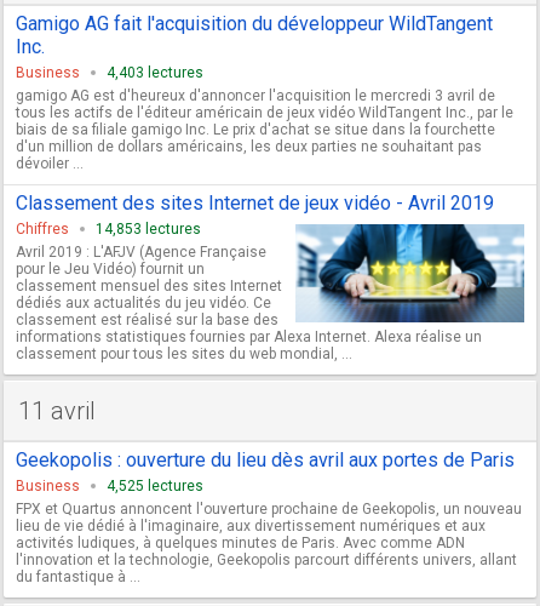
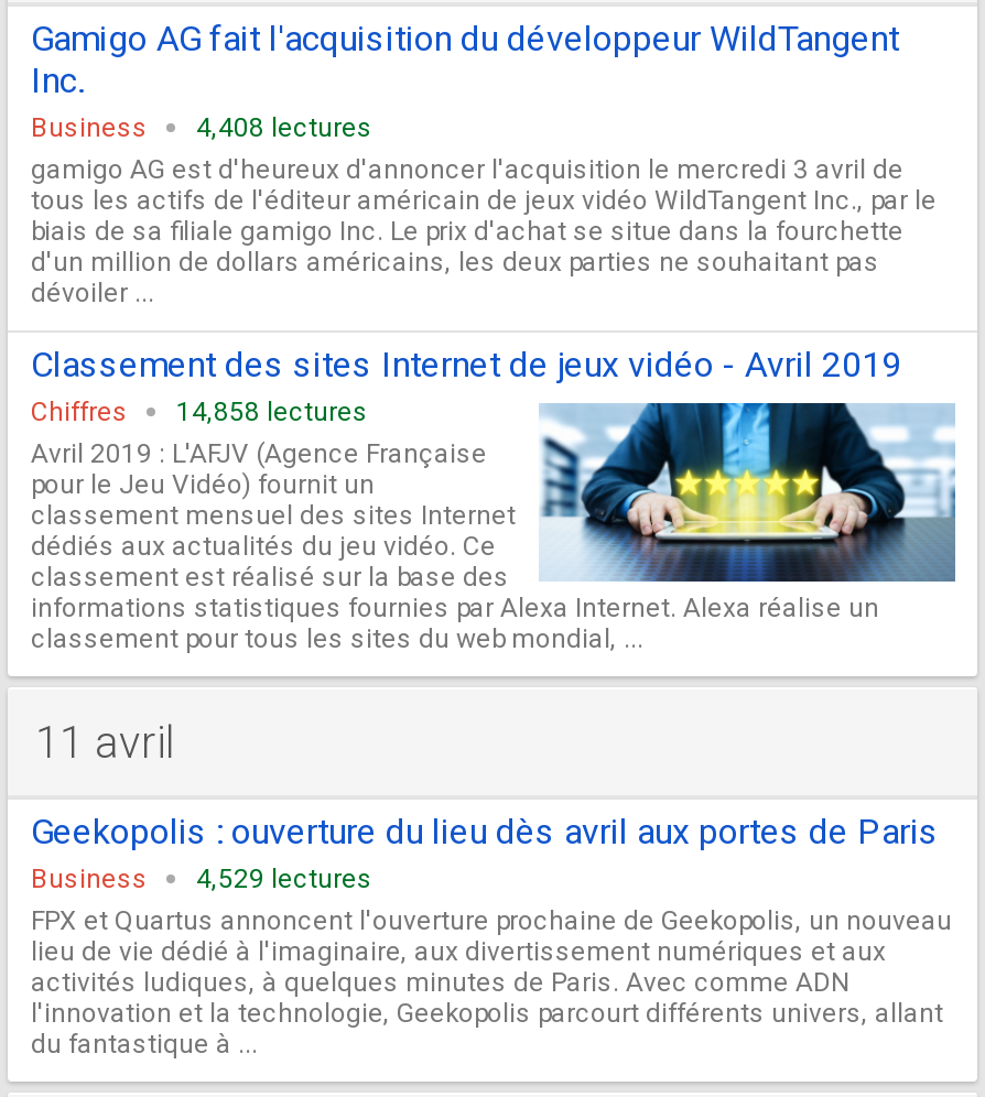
- Business 4,403 lectures
+ Business 4,408 lectures

- Chiffres 14,853 lectures
+ Chiffres 14,858 lectures

- Business 4,525 lectures
+ Business 4,529 lectures
